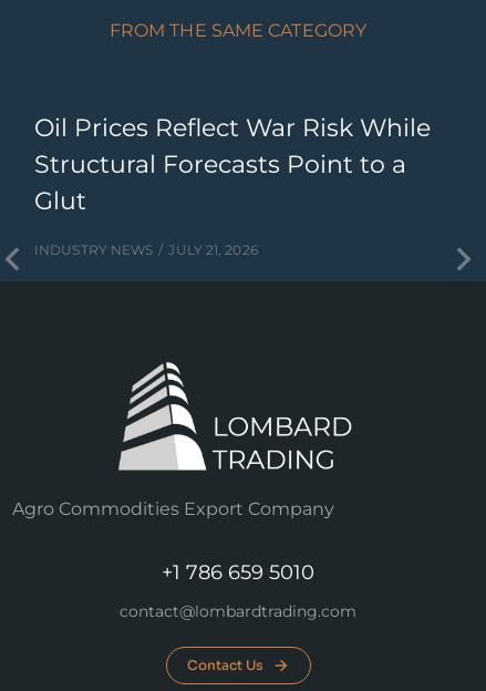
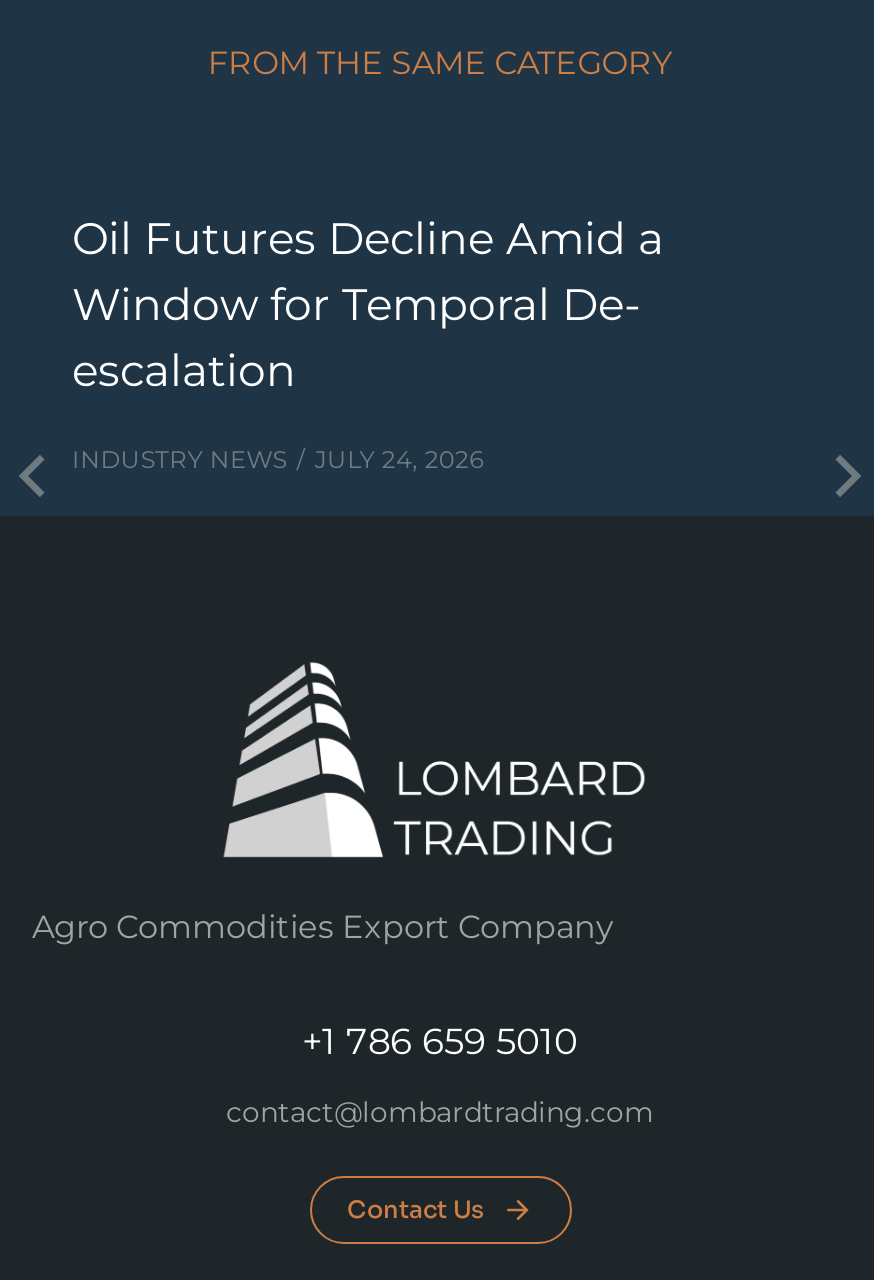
- Oil Prices Reflect War Risk While
- Structural Forecasts Point to a
- Glut
+ Oil Futures Decline Amid a
+ Window for Temporal De-
+ escalation

- INDUSTRY NEWS JULY 21, 2026
+ INDUSTRY NEWS JULY 24, 2026
